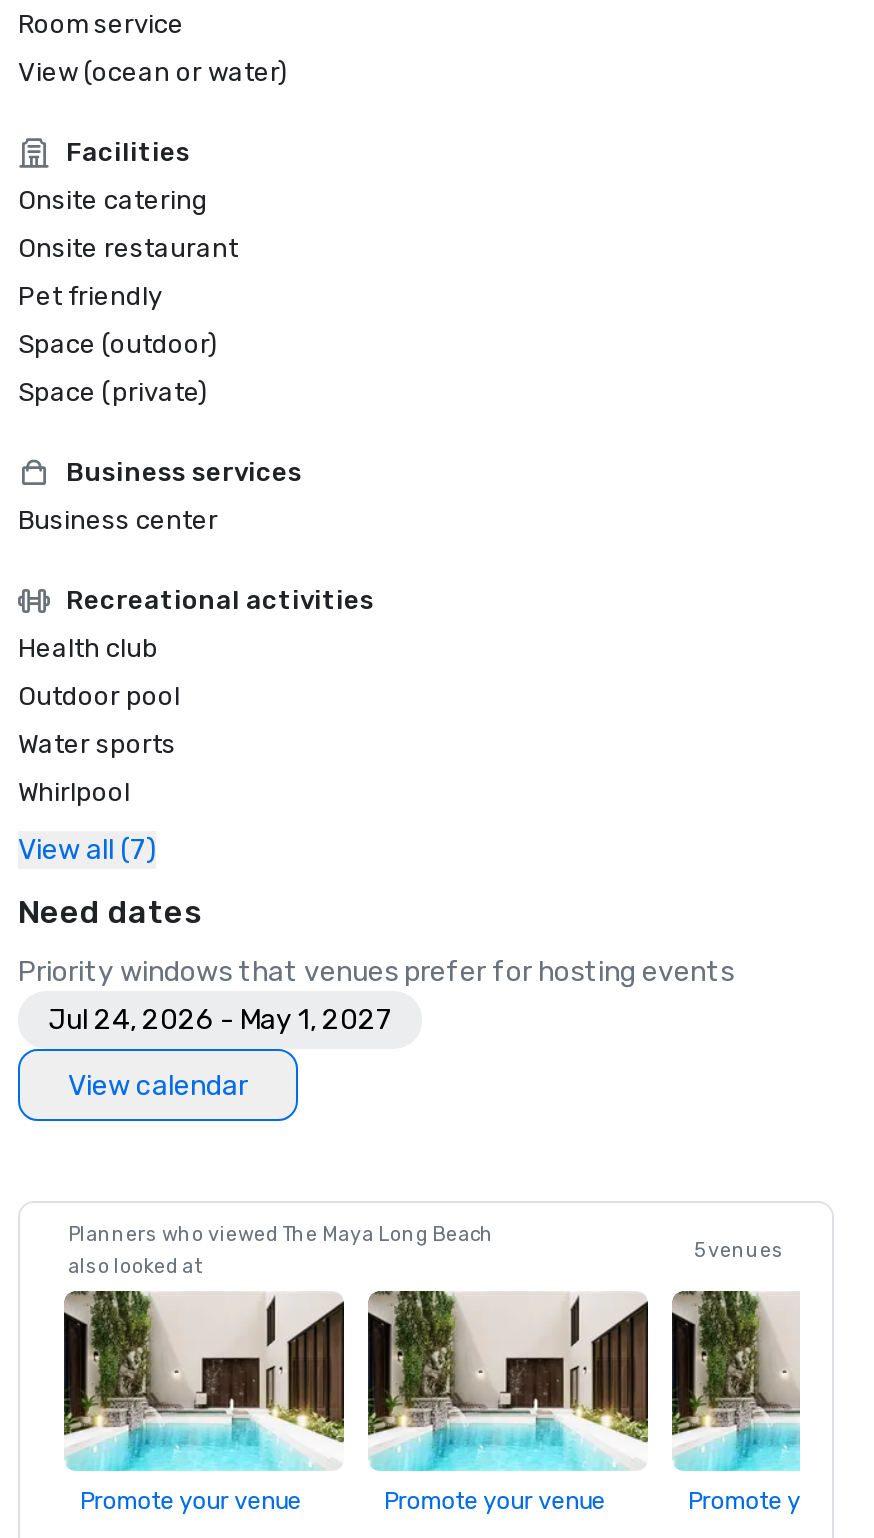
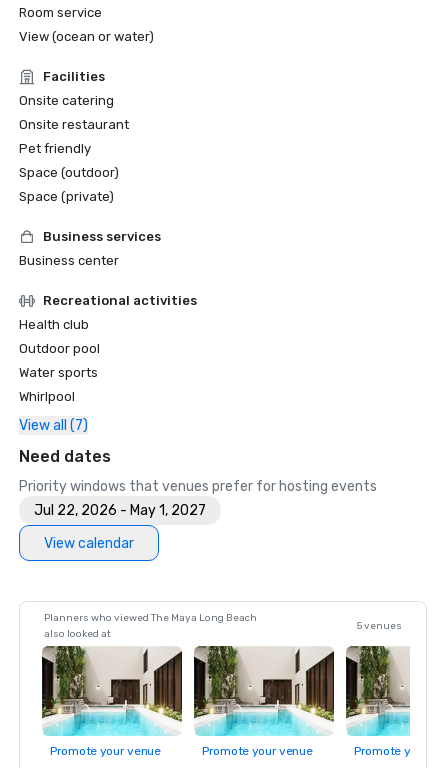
- Jul 24, 2026 - May 1, 2027
+ Jul 22, 2026 - May 1, 2027
